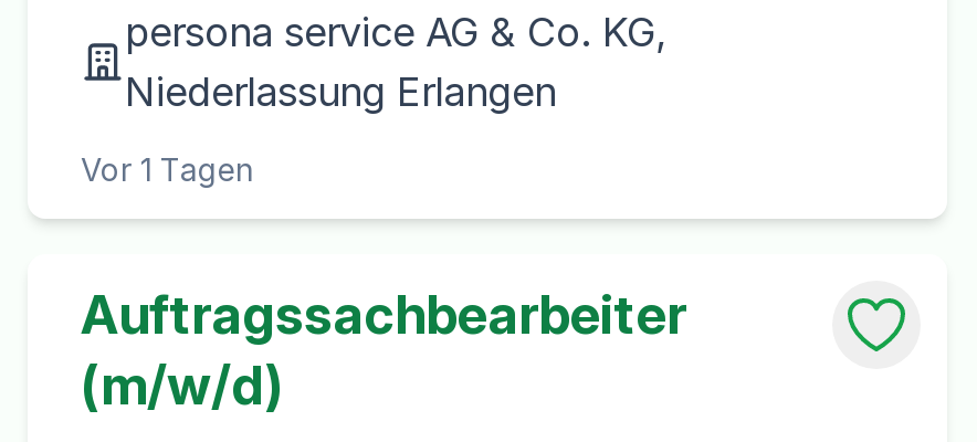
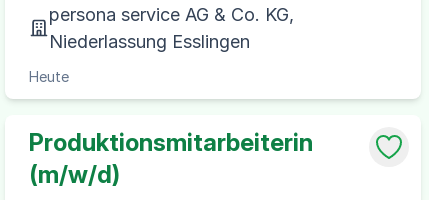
- Niederlassung Erlangen
+ Niederlassung Esslingen

- Vor 1 Tagen
+ Heute

- Auftragssachbearbeiter
+ Produktionsmitarbeiterin
